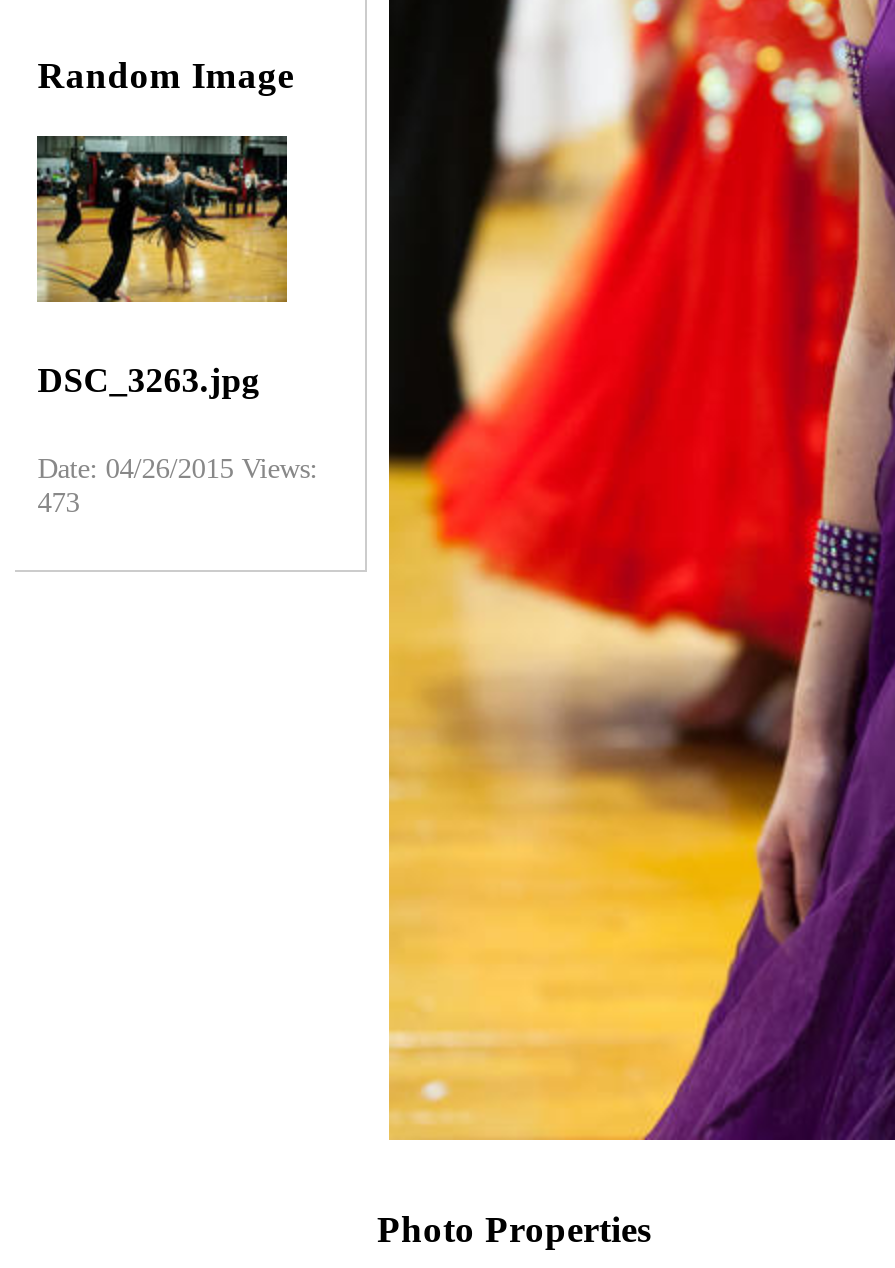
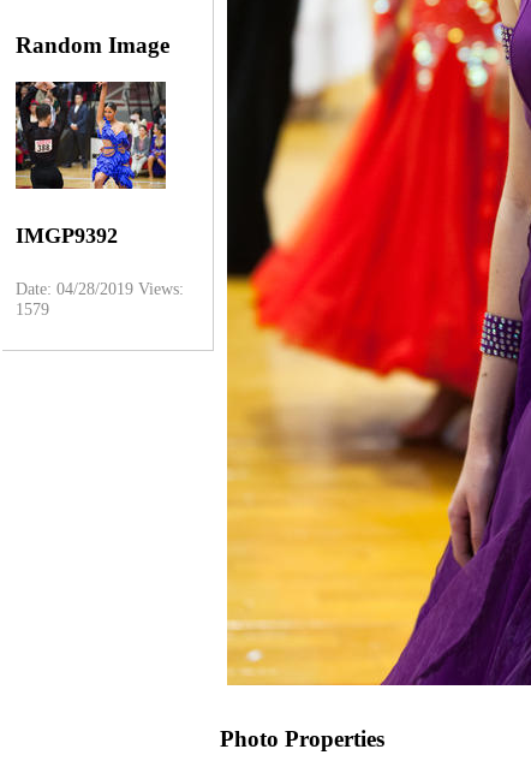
- [image]
- DSC_3263.jpg
+ [image]
+ IMGP9392

- Date: 04/26/2015 Views:
- 473
+ Date: 04/28/2019 Views:
+ 1579
